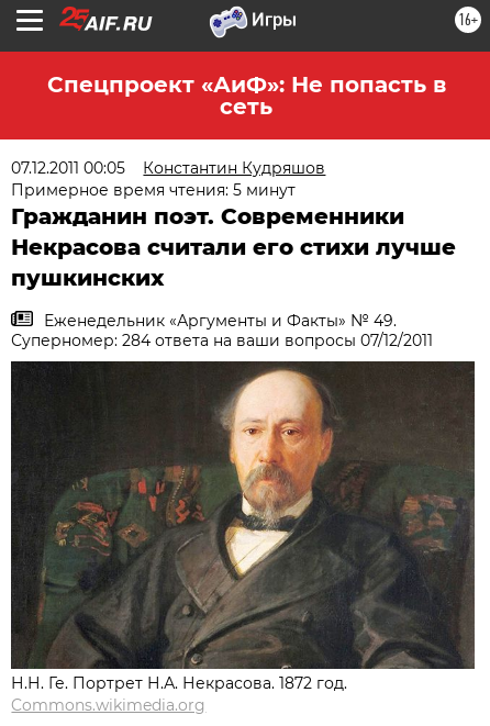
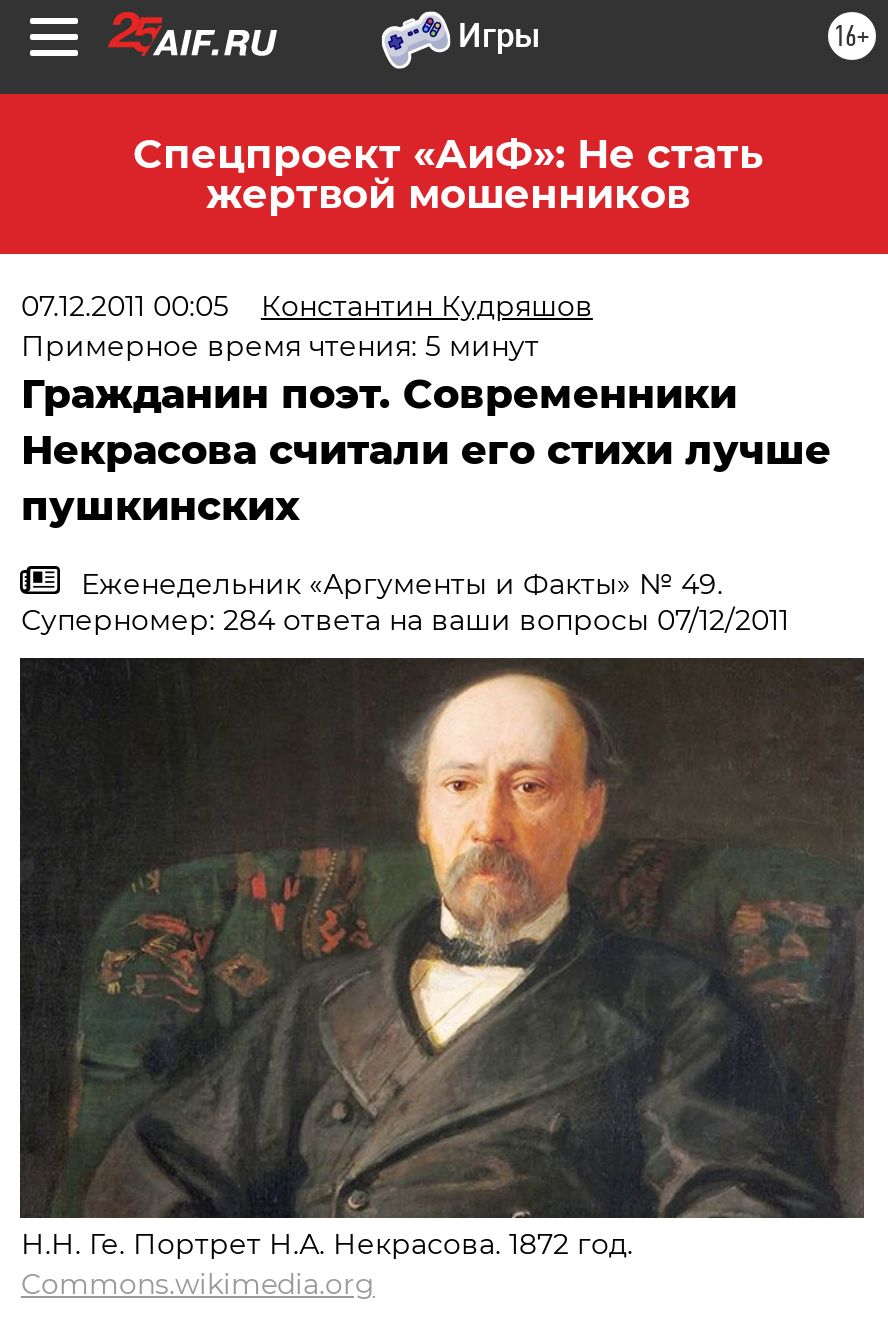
- Спецпроект «АиФ»: Не попасть в
- сеть
+ Спецпроект «АиФ»: Не стать
+ жертвой мошенников
